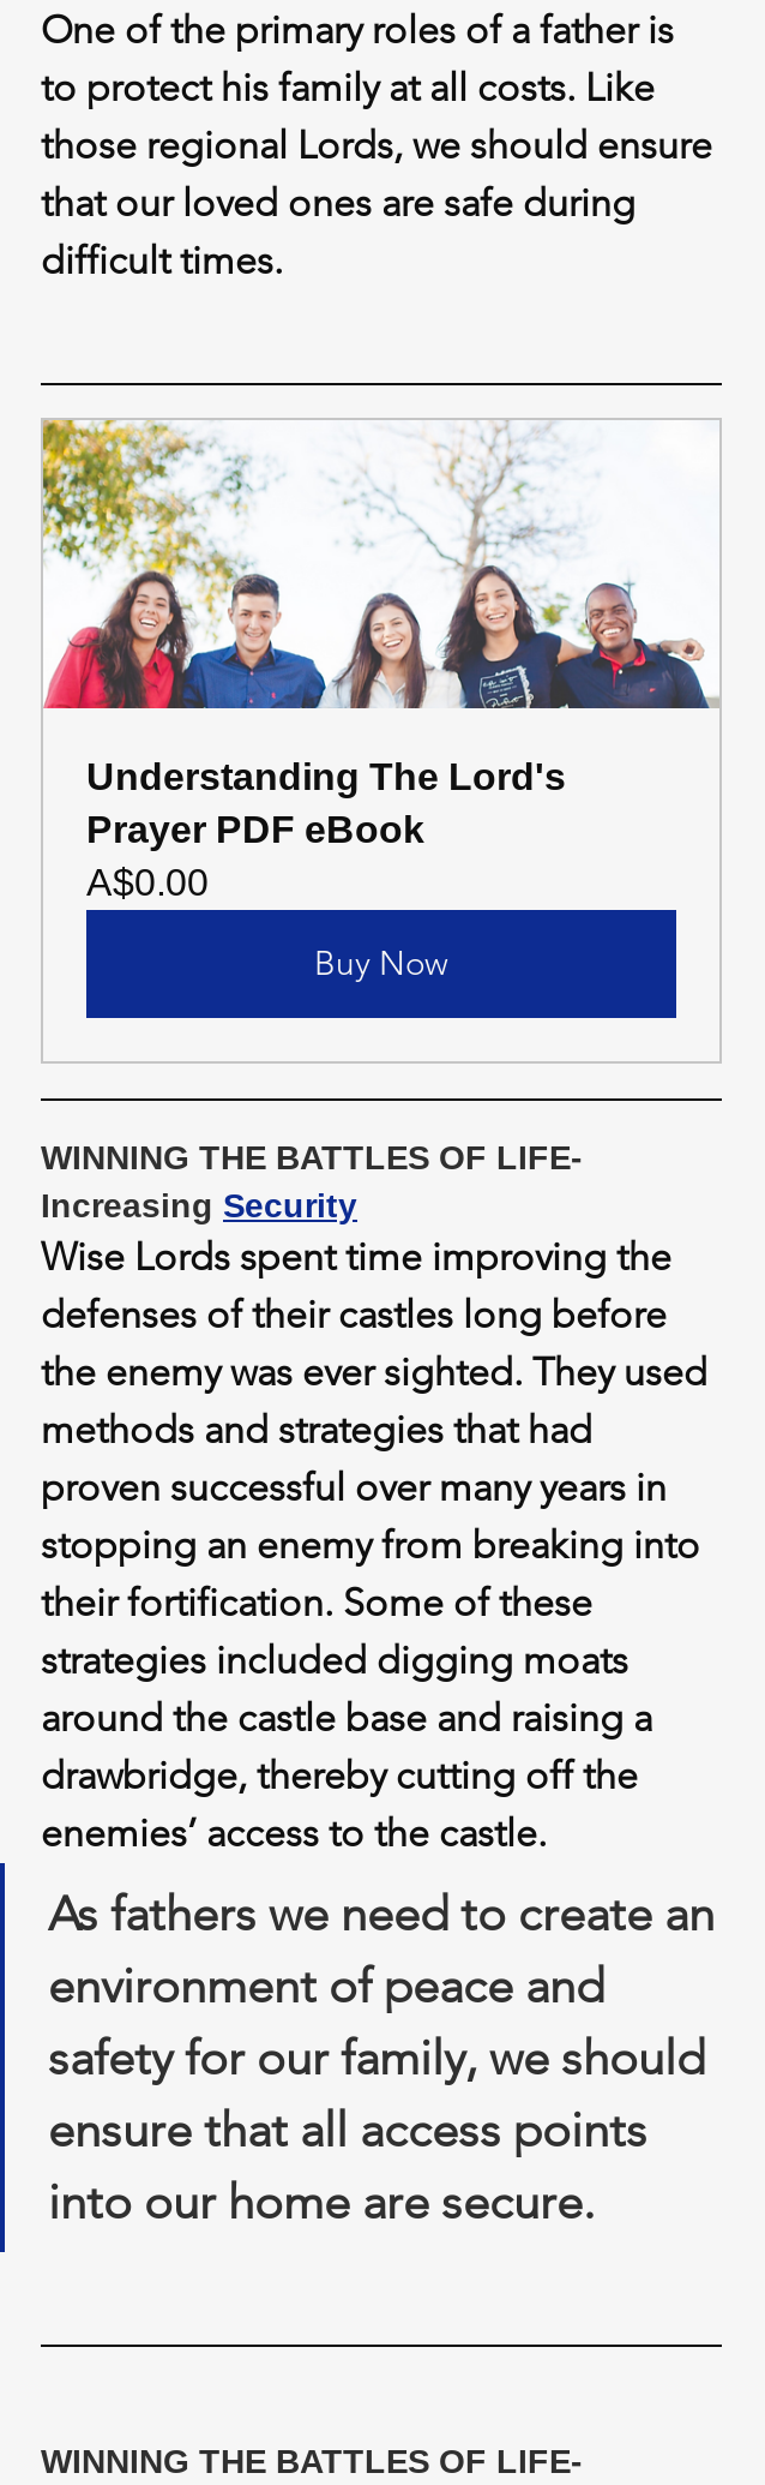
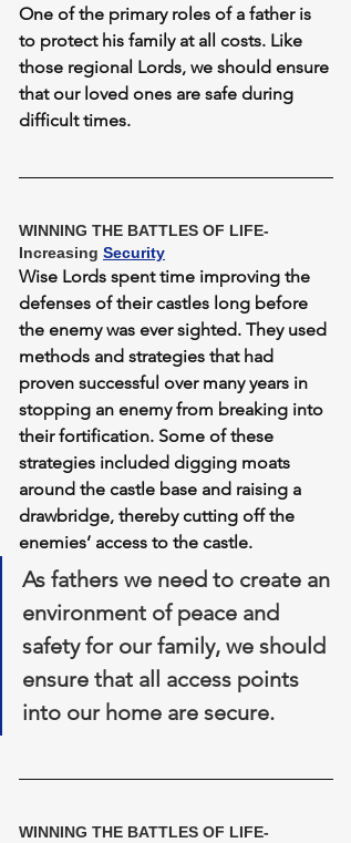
- [image]
- Understanding The Lord's
- Prayer PDF eBook
- A$0.00
- Buy Now
